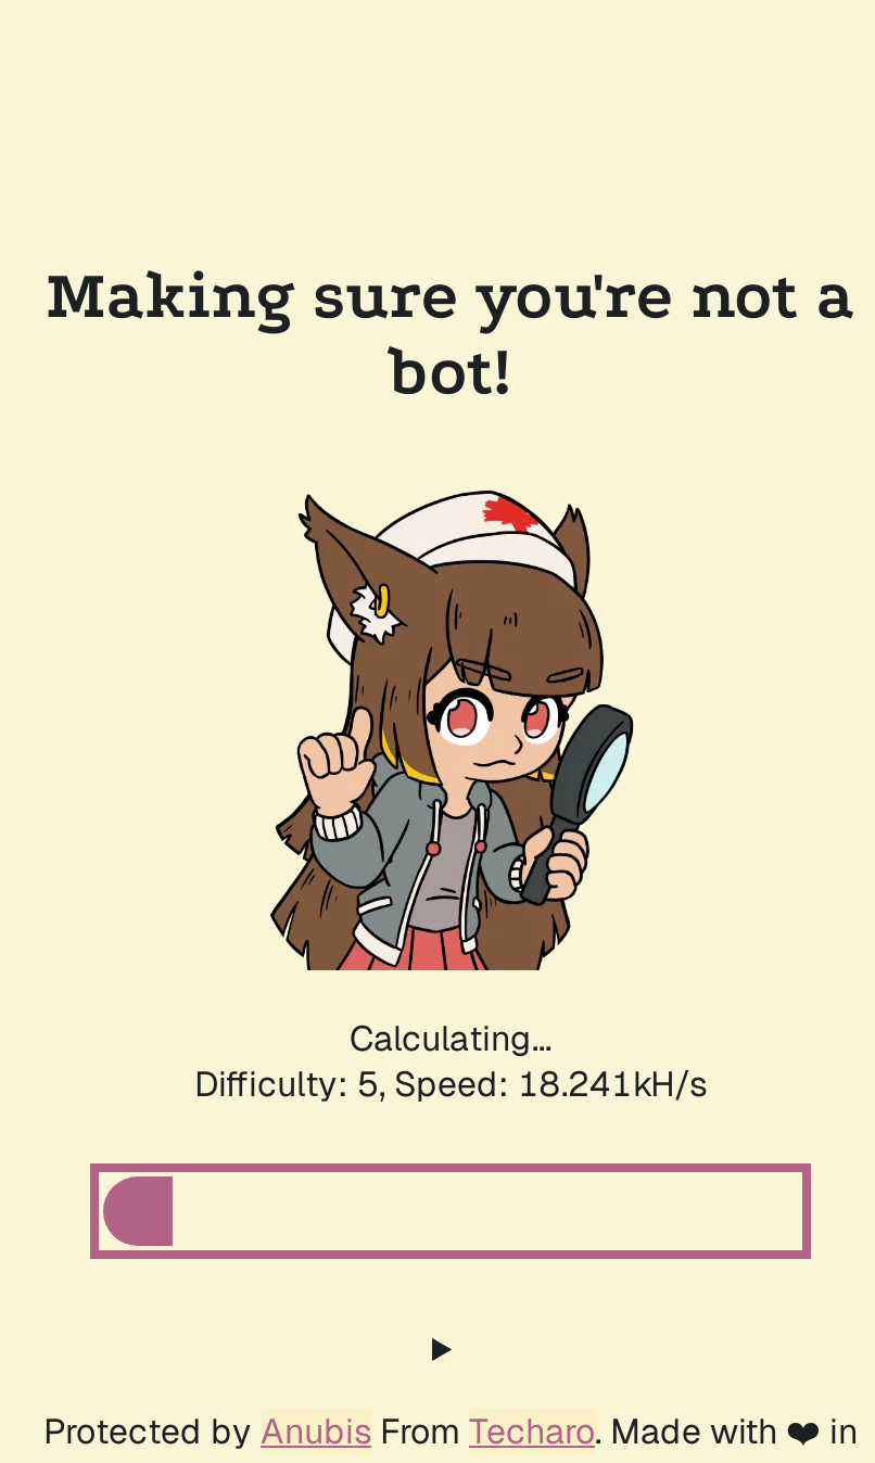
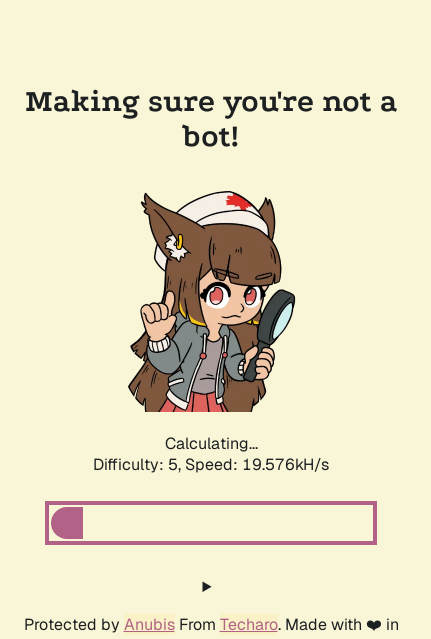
- Difficulty: 5, Speed: 18.241kH/s
+ Difficulty: 5, Speed: 19.576kH/s
